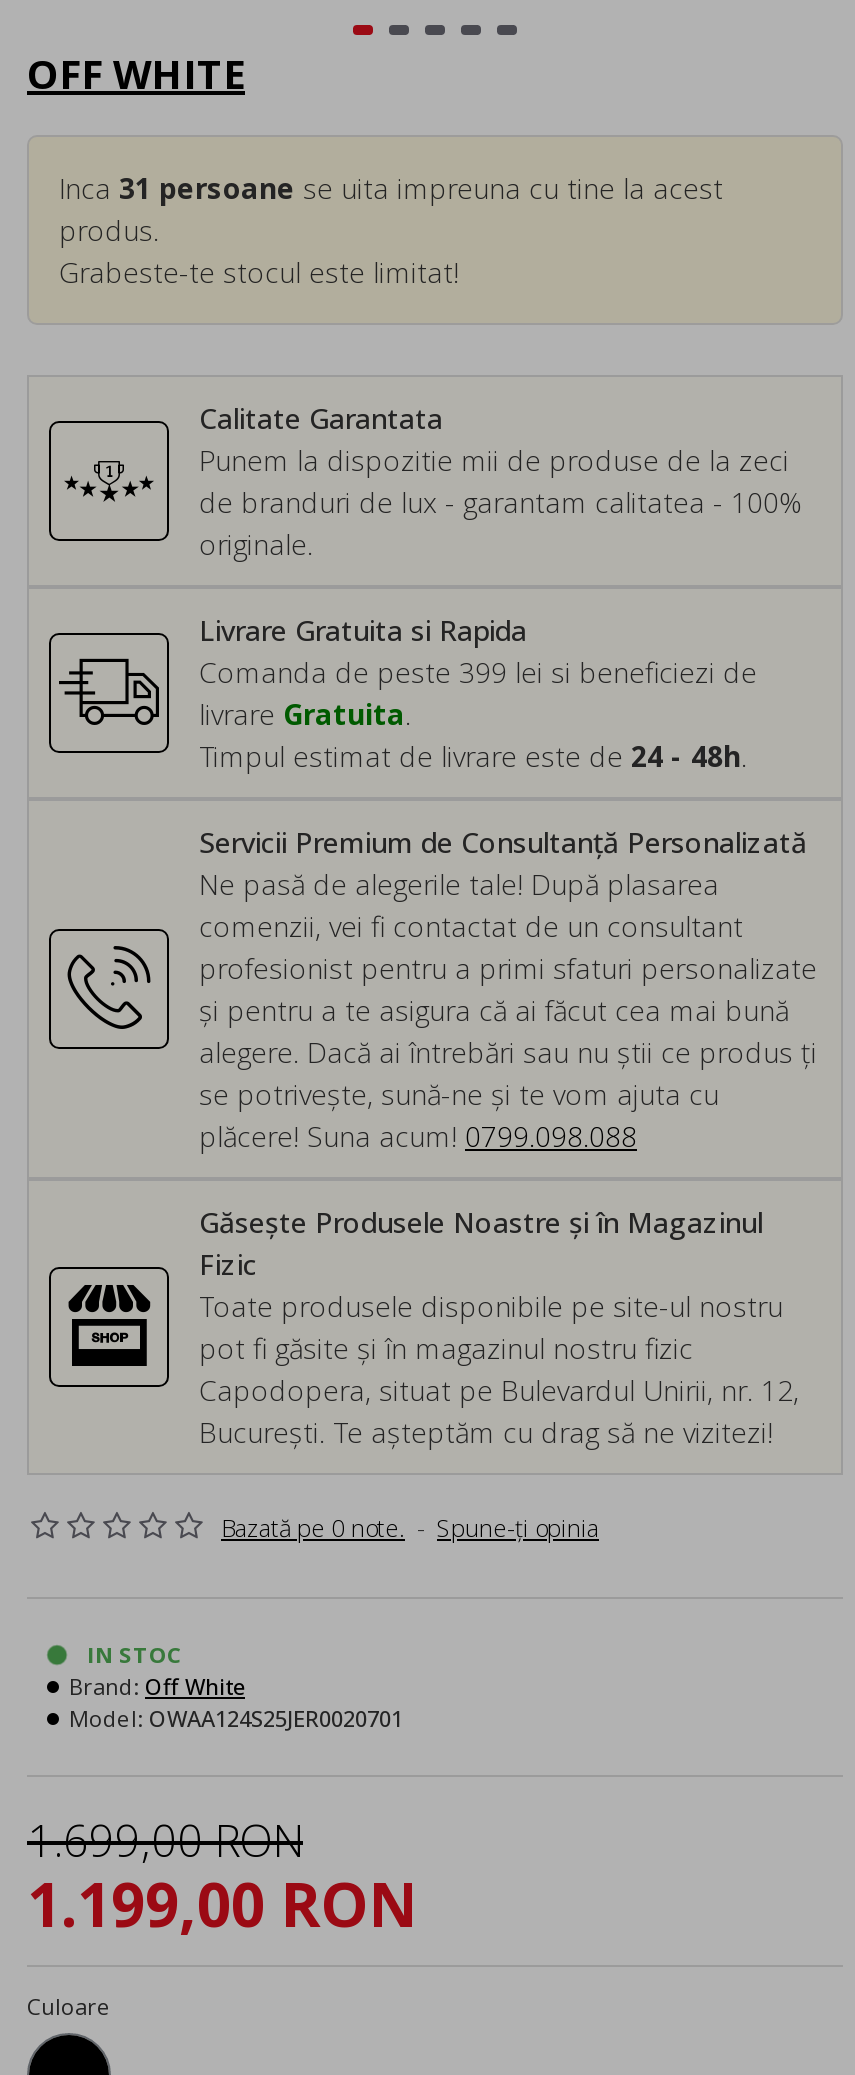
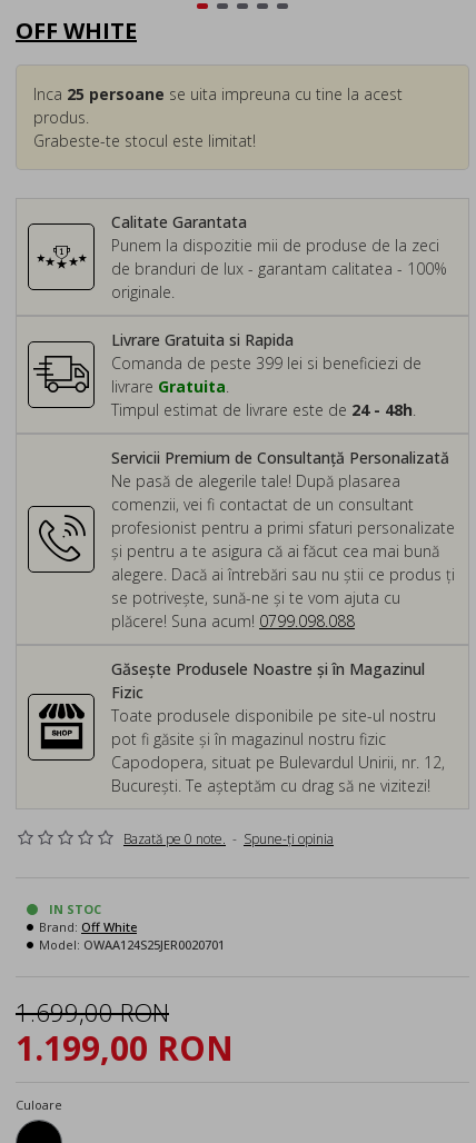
- Inca 31 persoane se uita impreuna cu tine la acest
+ Inca 25 persoane se uita impreuna cu tine la acest
